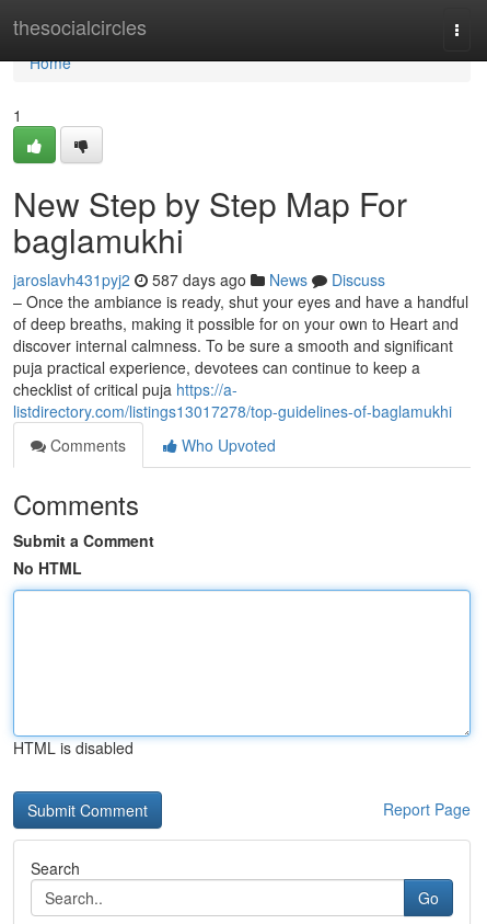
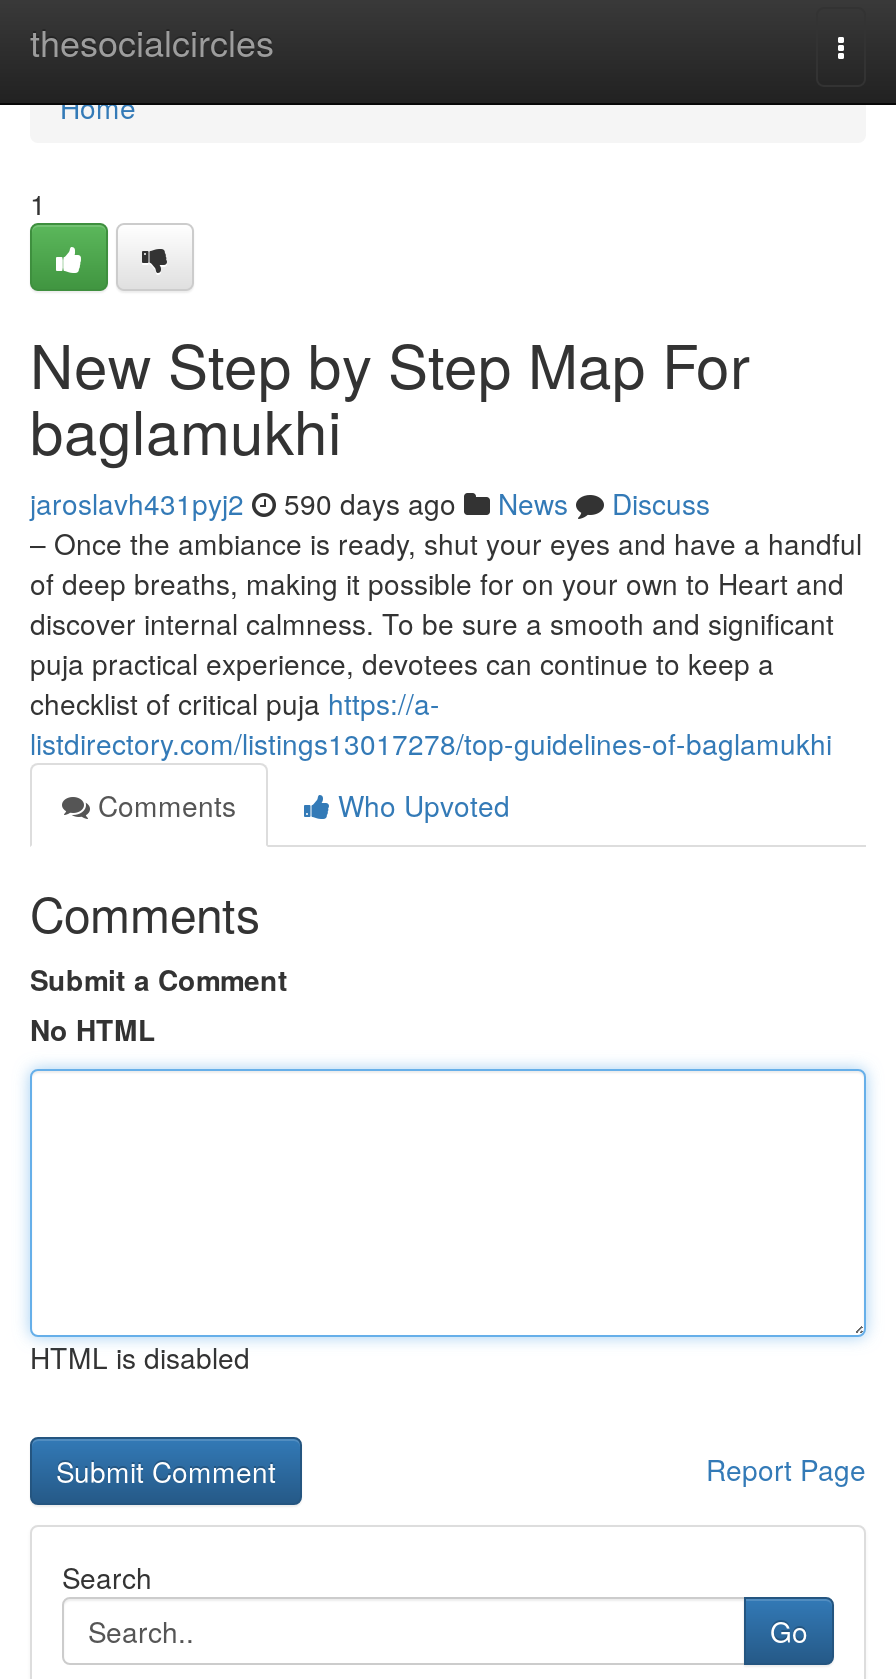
- jaroslavh431pyj2 587 days ago News Discuss
+ jaroslavh431pyj2 590 days ago News Discuss
